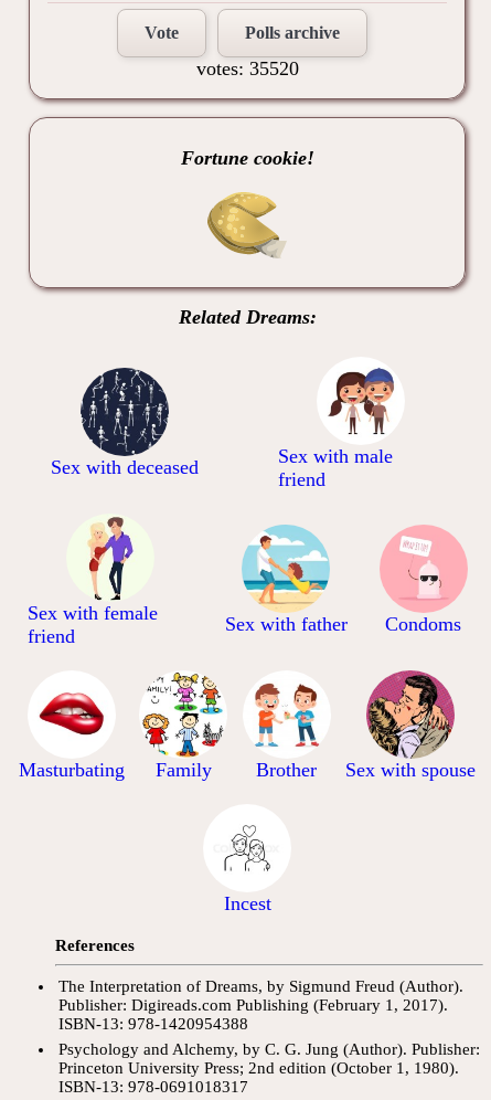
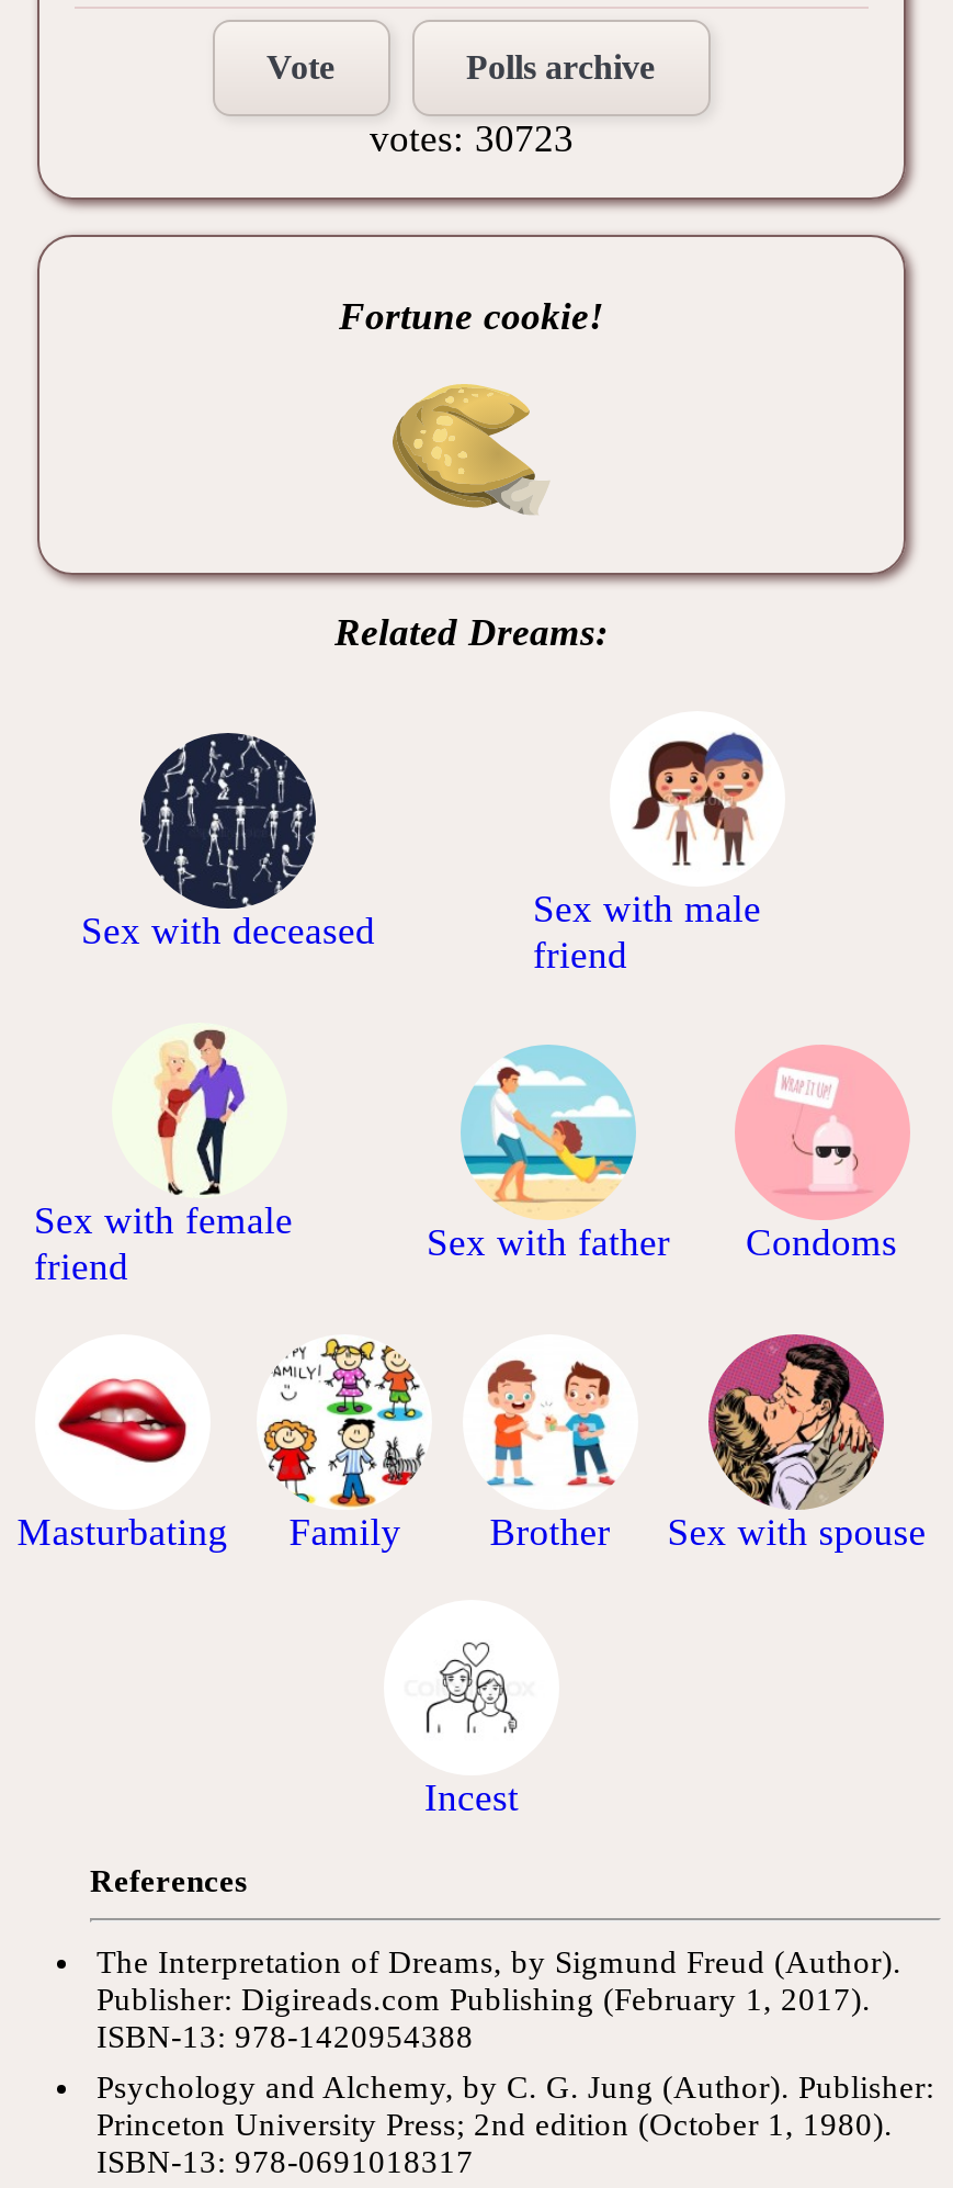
- votes: 35520
+ votes: 30723
